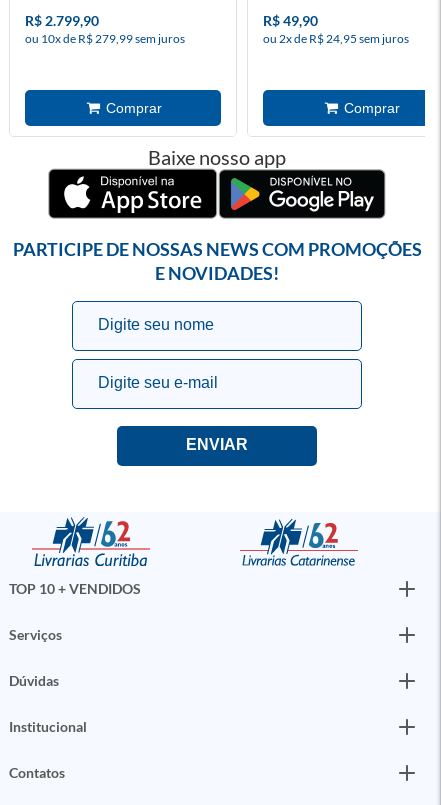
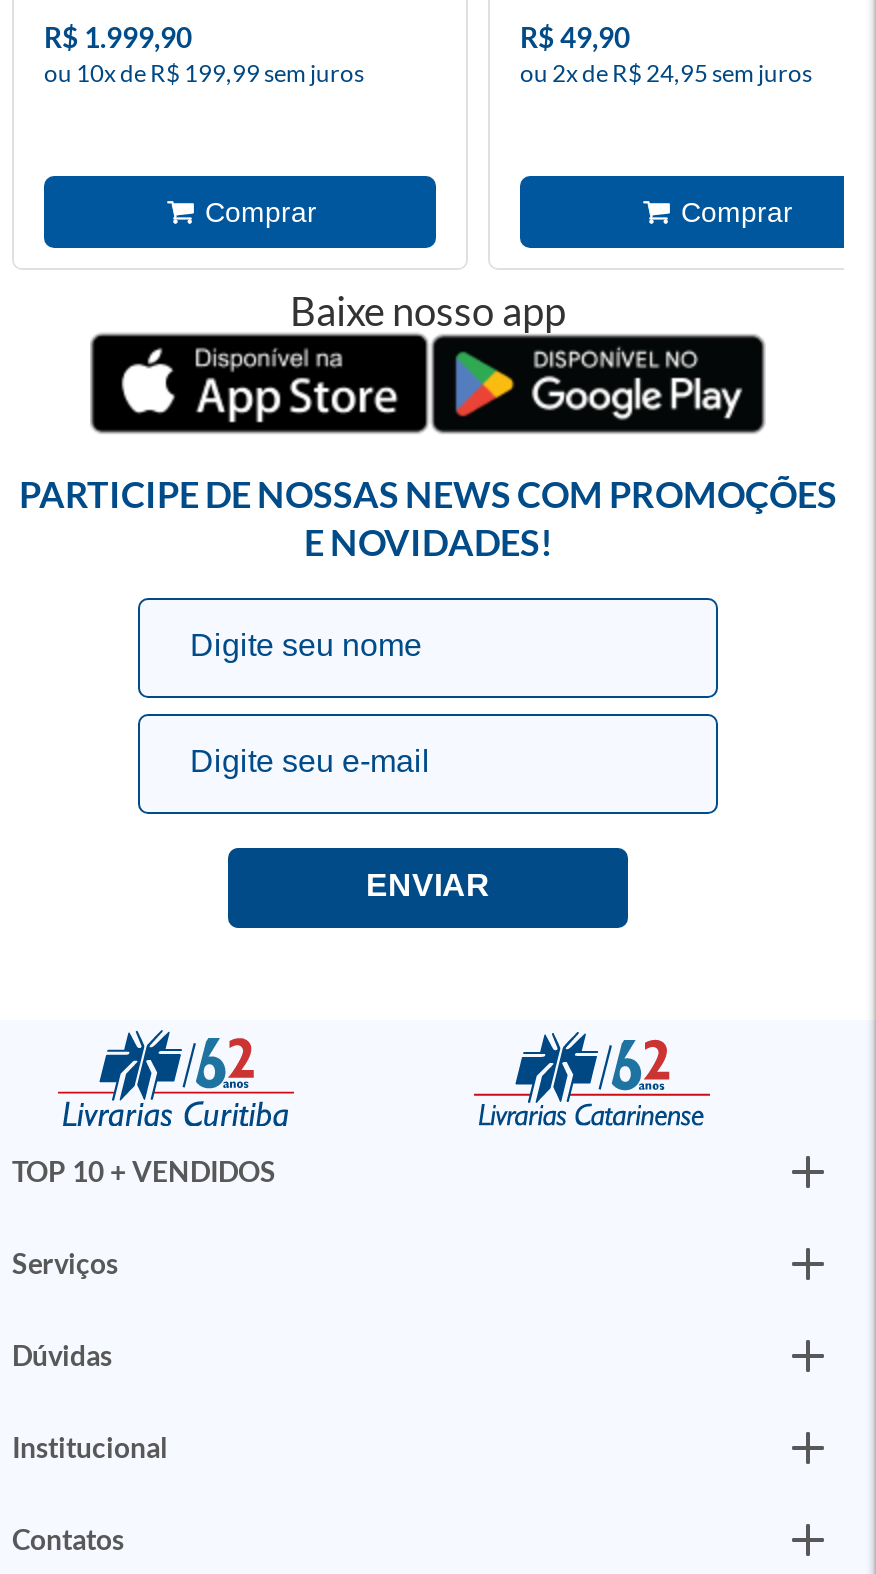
- R$ 2.799,90
- ou 10x de R$ 279,99 sem juros
+ R$ 1.999,90
+ ou 10x de R$ 199,99 sem juros
